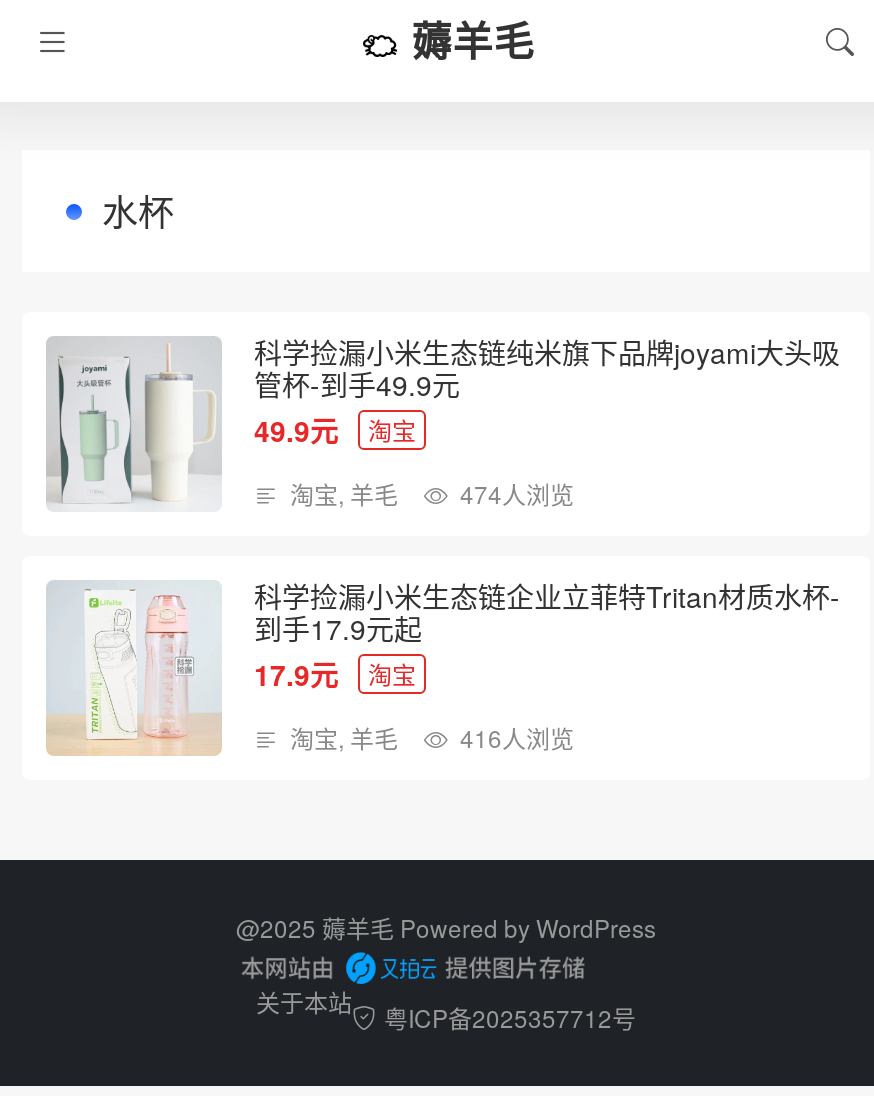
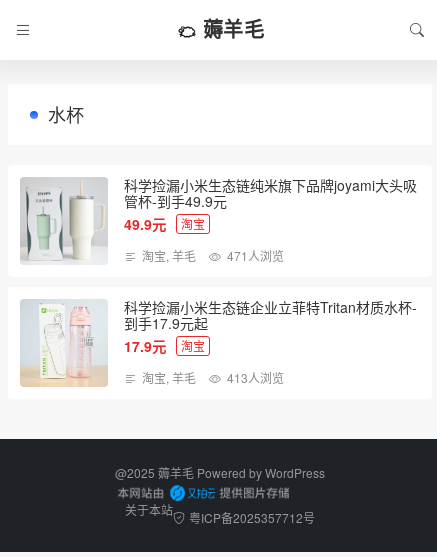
- 淘宝,羊毛 474人浏览
+ 淘宝,羊毛 471人浏览

- 淘宝,羊毛 416人浏览
+ 淘宝,羊毛 413人浏览
